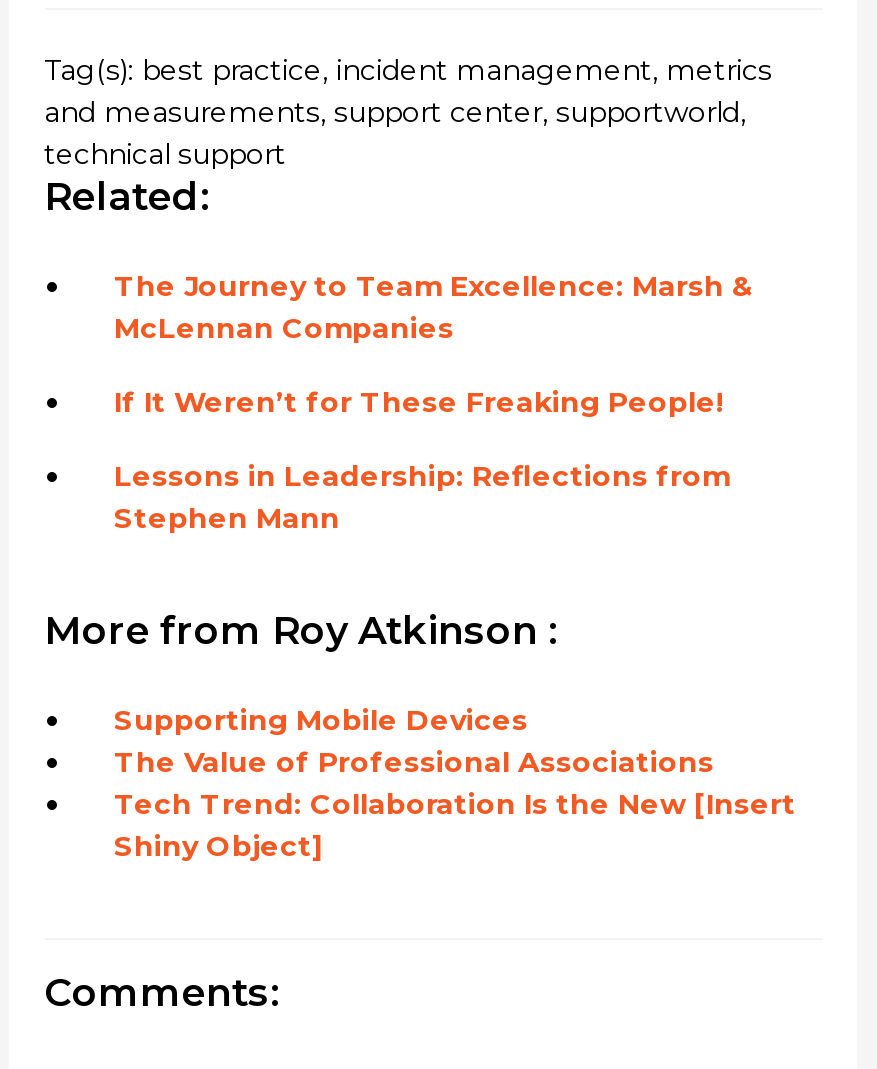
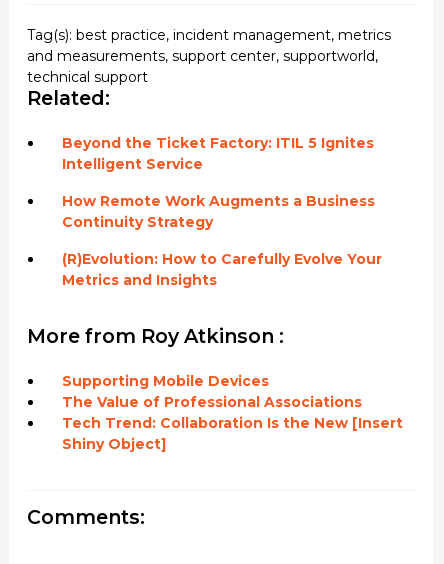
- The Journey to Team Excellence: Marsh &
- McLennan Companies
+ Beyond the Ticket Factory: ITIL 5 Ignites
+ Intelligent Service

- If It Weren’t for These Freaking People!
+ How Remote Work Augments a Business
+ Continuity Strategy

- Lessons in Leadership: Reflections from
- Stephen Mann
+ (R)Evolution: How to Carefully Evolve Your
+ Metrics and Insights
